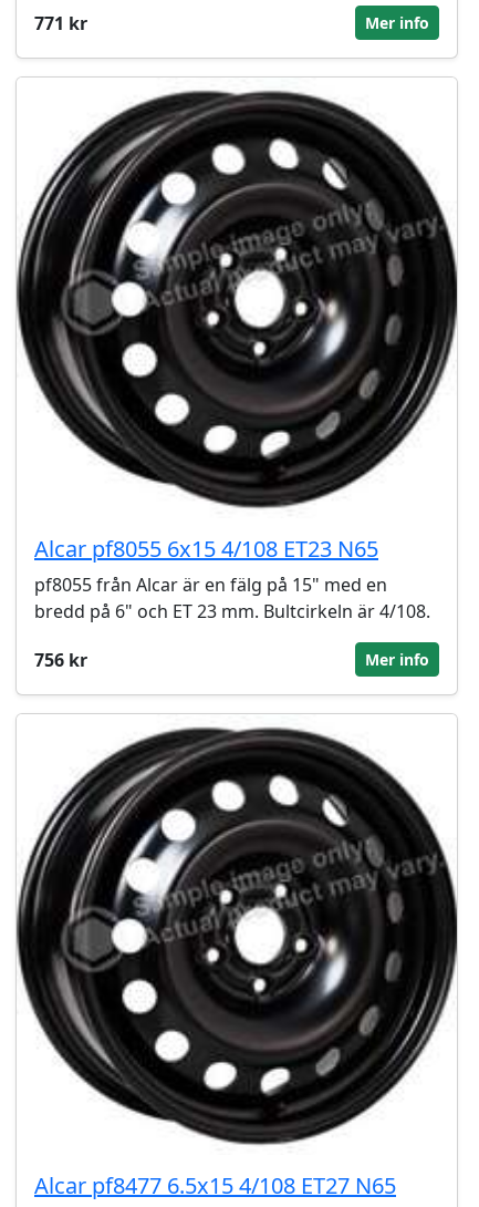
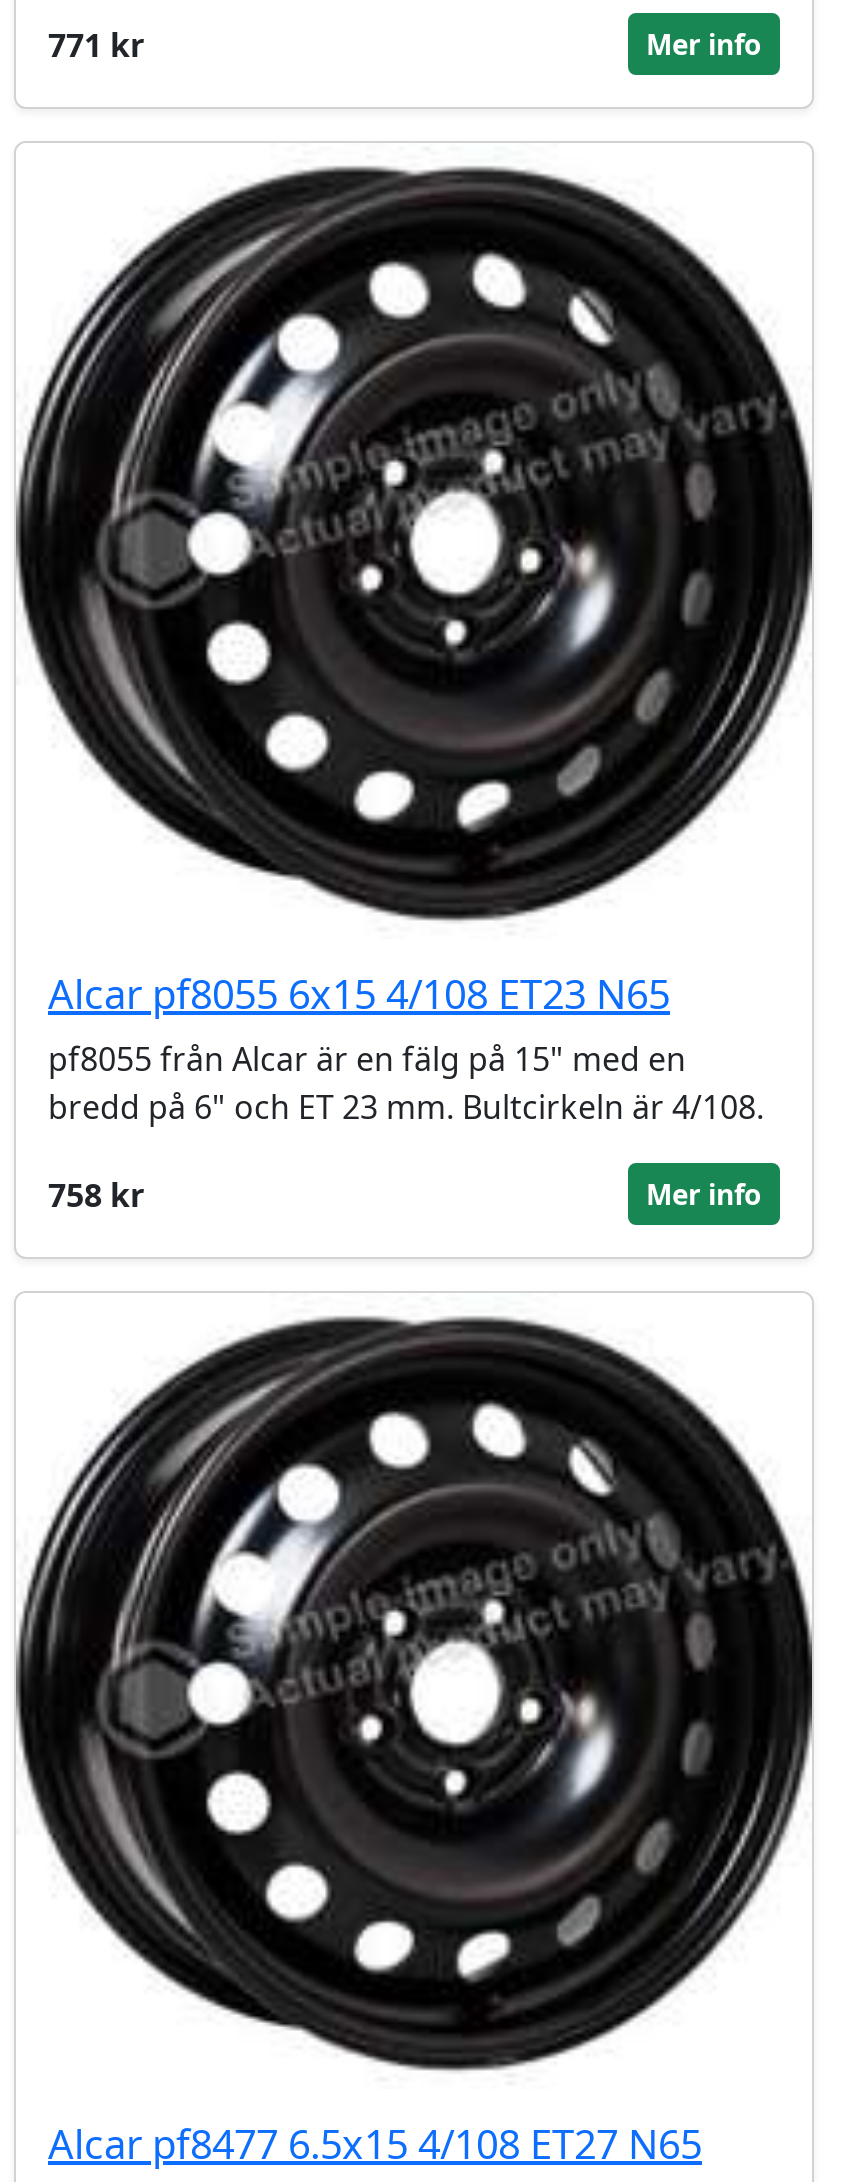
- 756 kr
+ 758 kr
